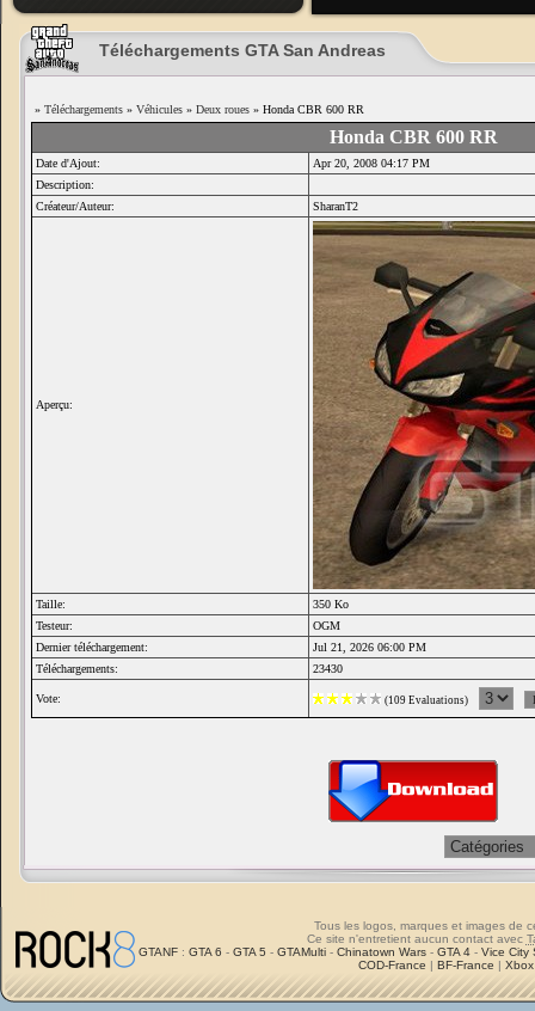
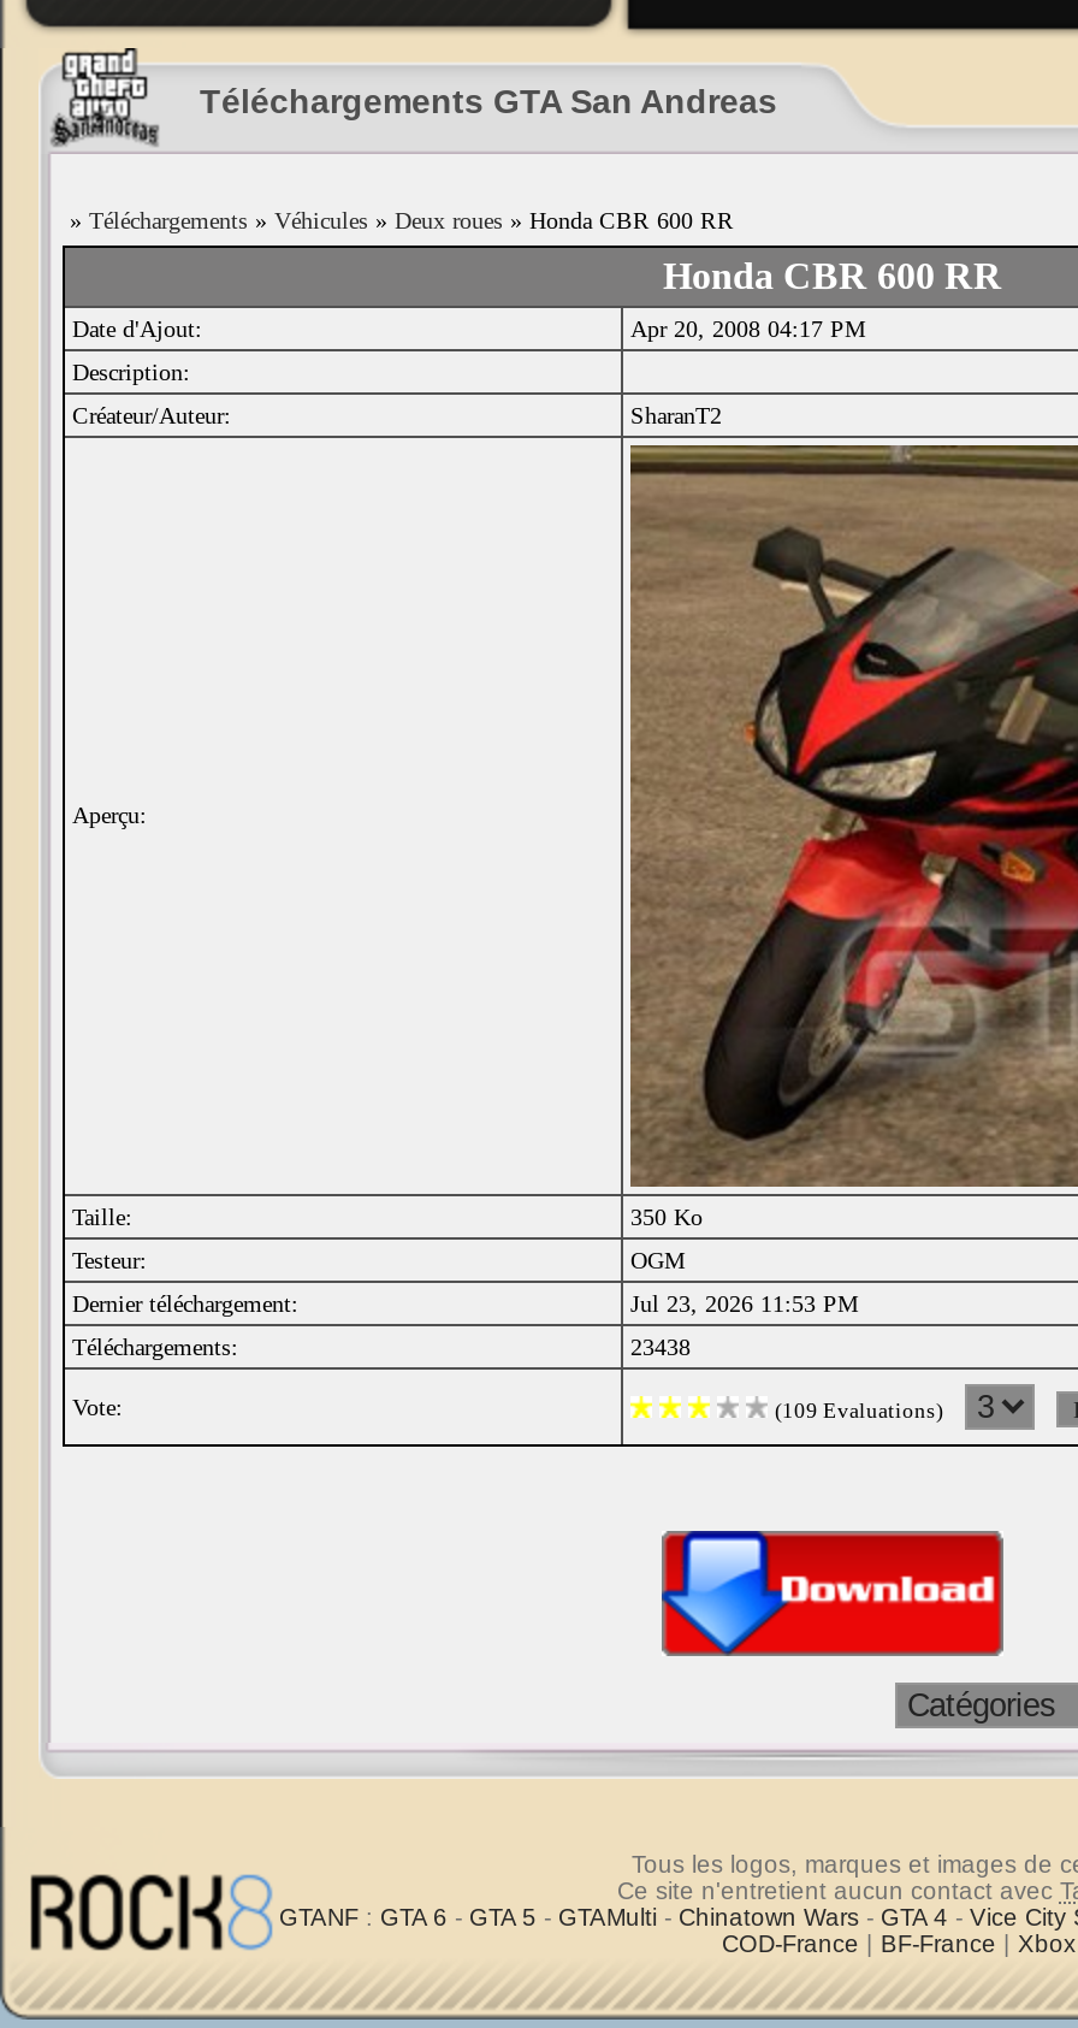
- Jul 21, 2026 06:00 PM
+ Jul 23, 2026 11:53 PM

- 23430
+ 23438
